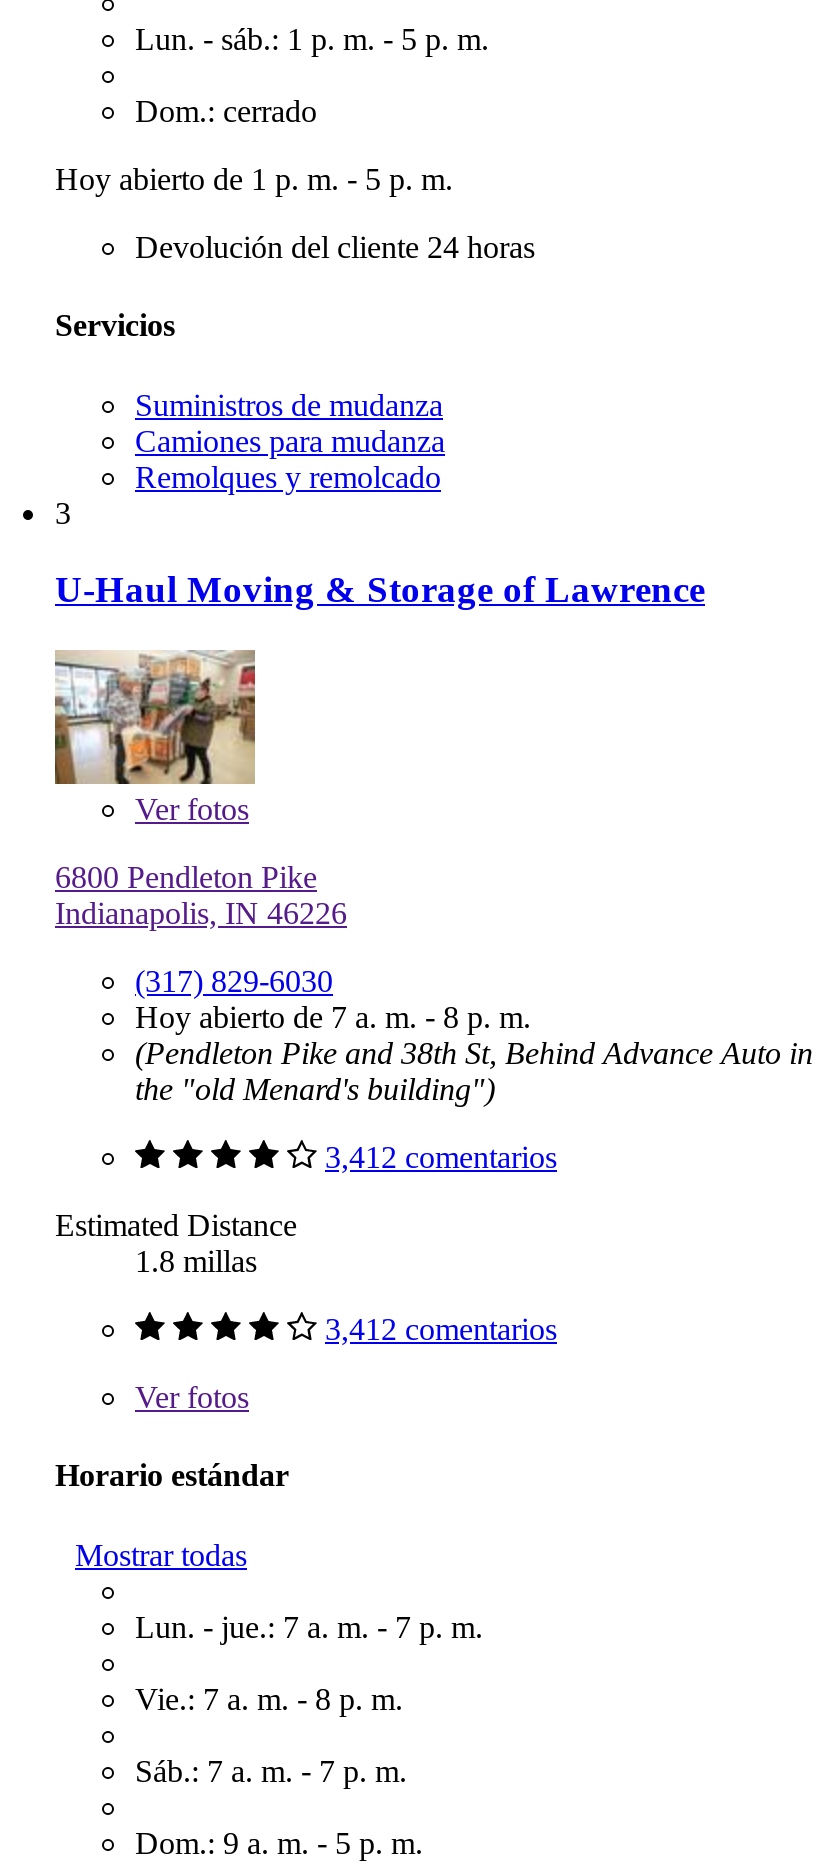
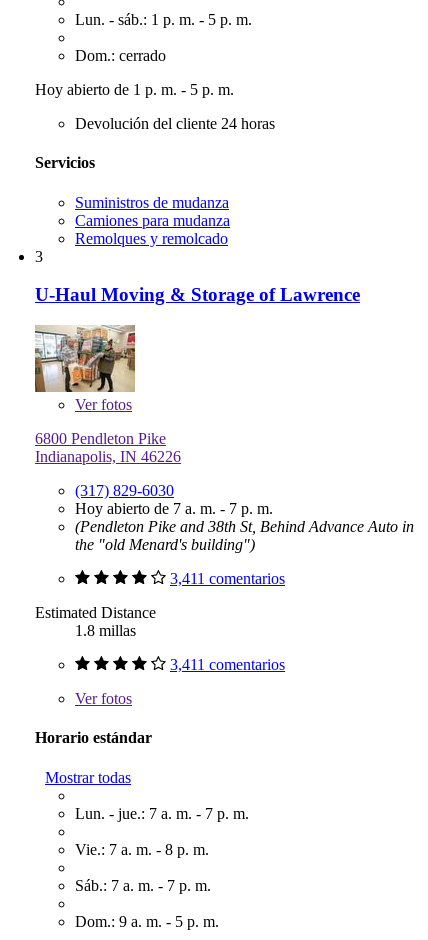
- Hoy abierto de 7 a. m. - 8 p. m.
+ Hoy abierto de 7 a. m. - 7 p. m.

- 3,412 comentarios
+ 3,411 comentarios

- 3,412 comentarios
+ 3,411 comentarios
